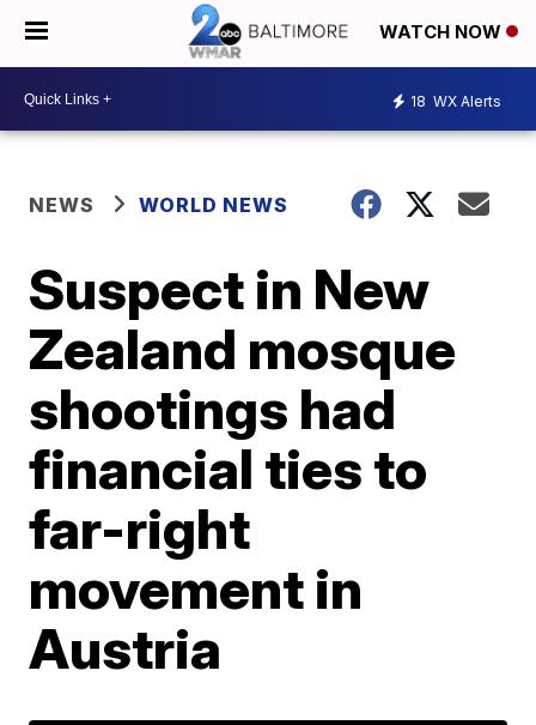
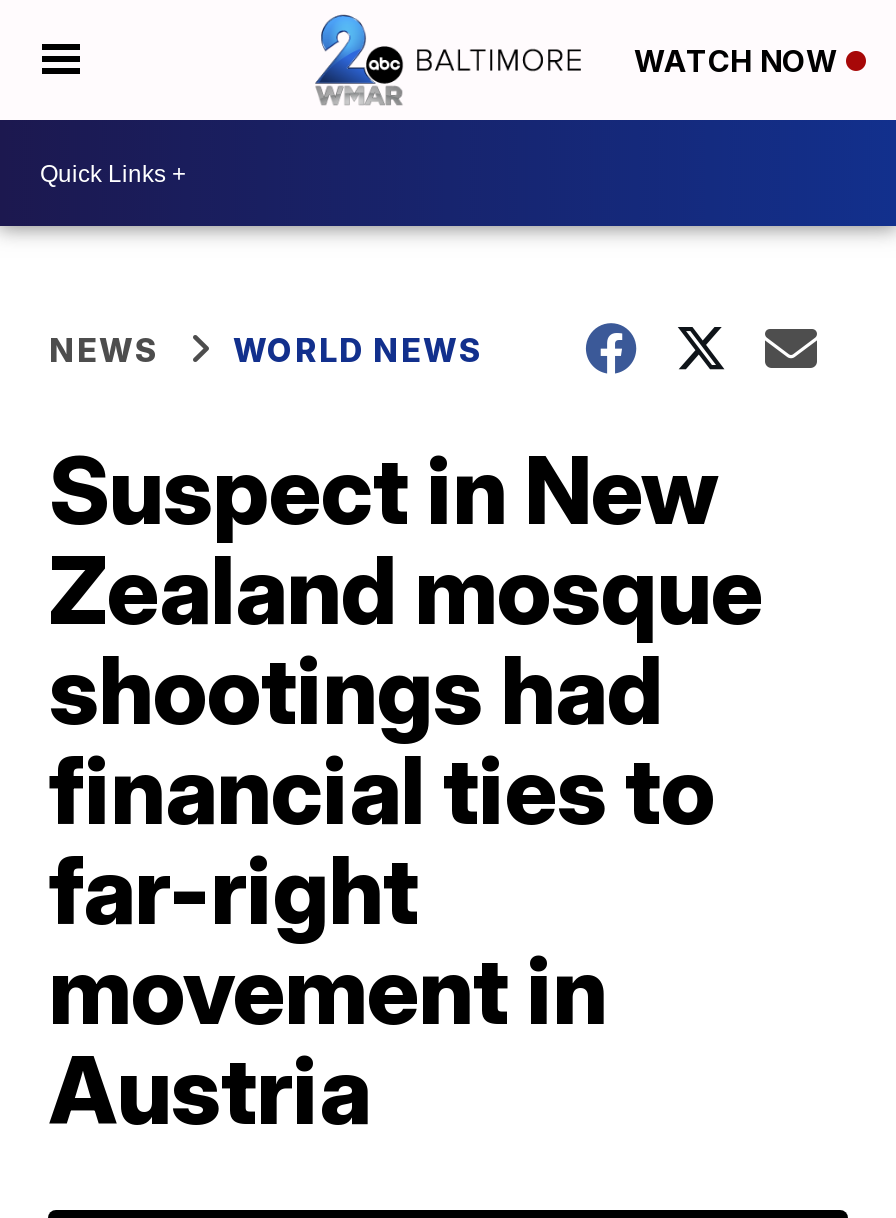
- 18 WX Alerts
